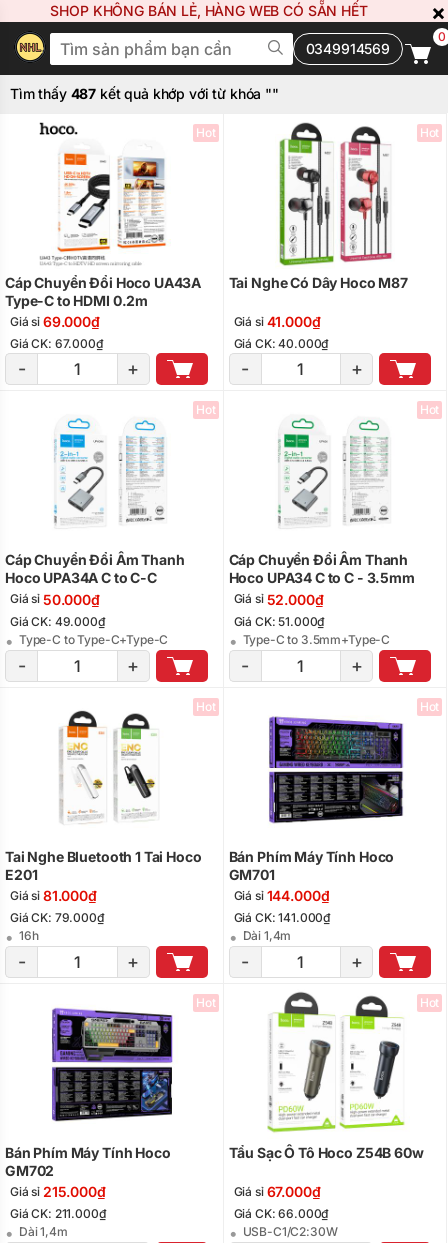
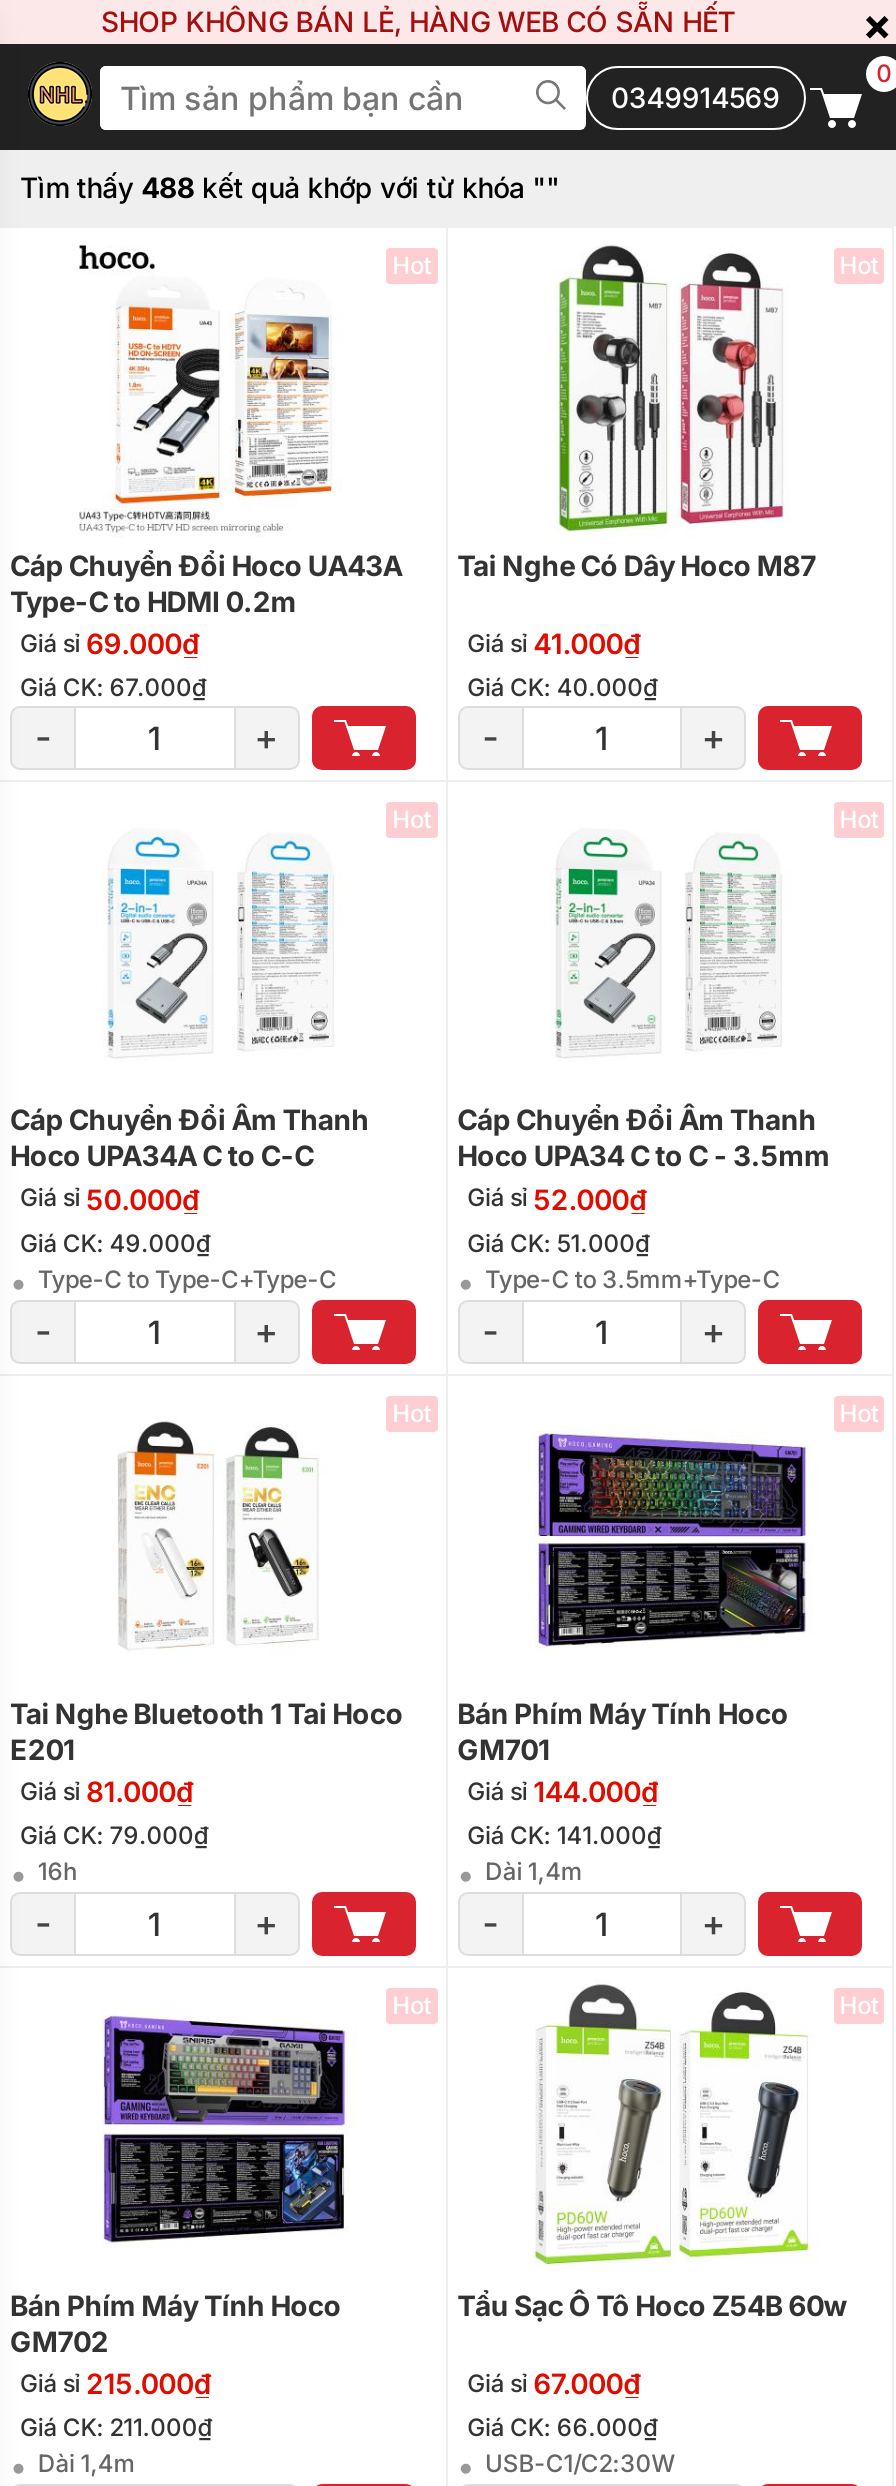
- Tìm thấy 487 kết quả khớp với từ khóa " "
+ Tìm thấy 488 kết quả khớp với từ khóa " "
